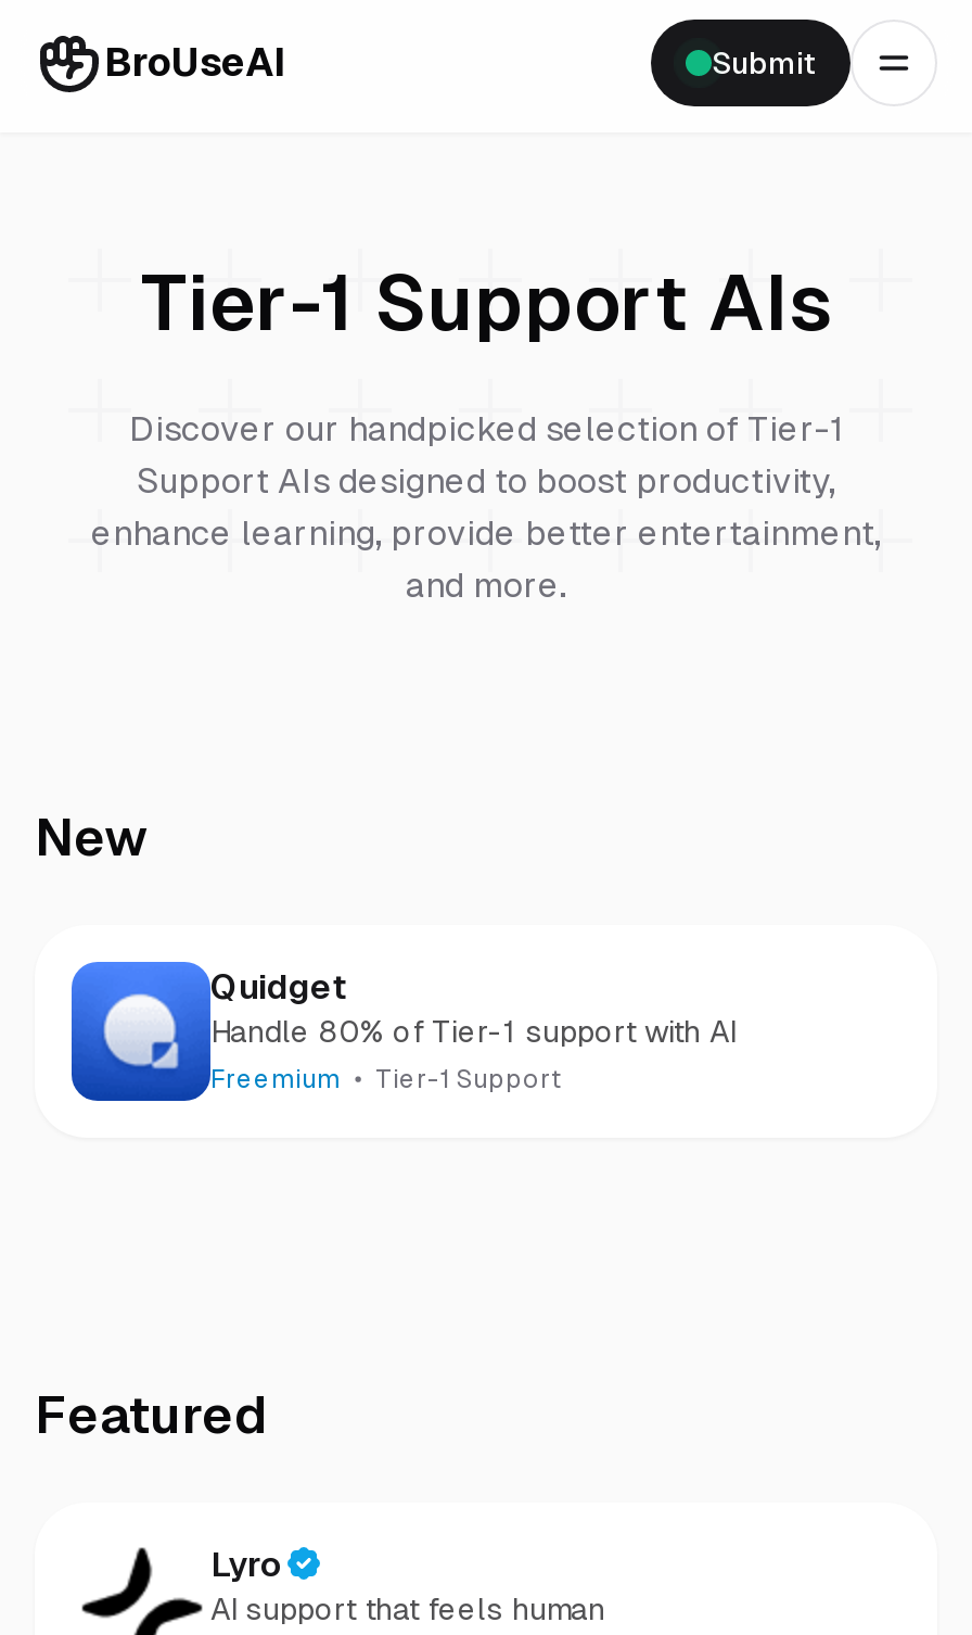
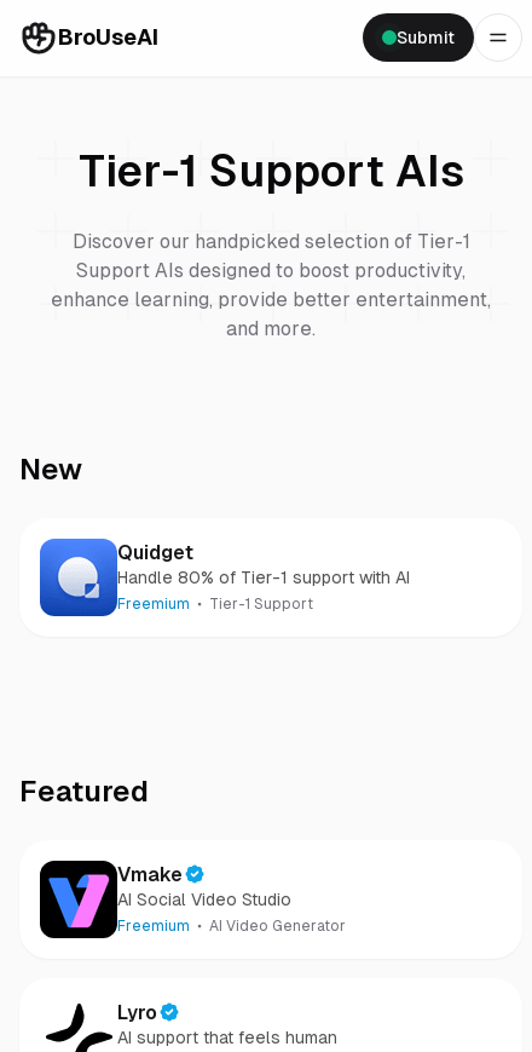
+ [image]
+ Vmake
+ AI Social Video Studio
+ Freemium
+ AI Video Generator
